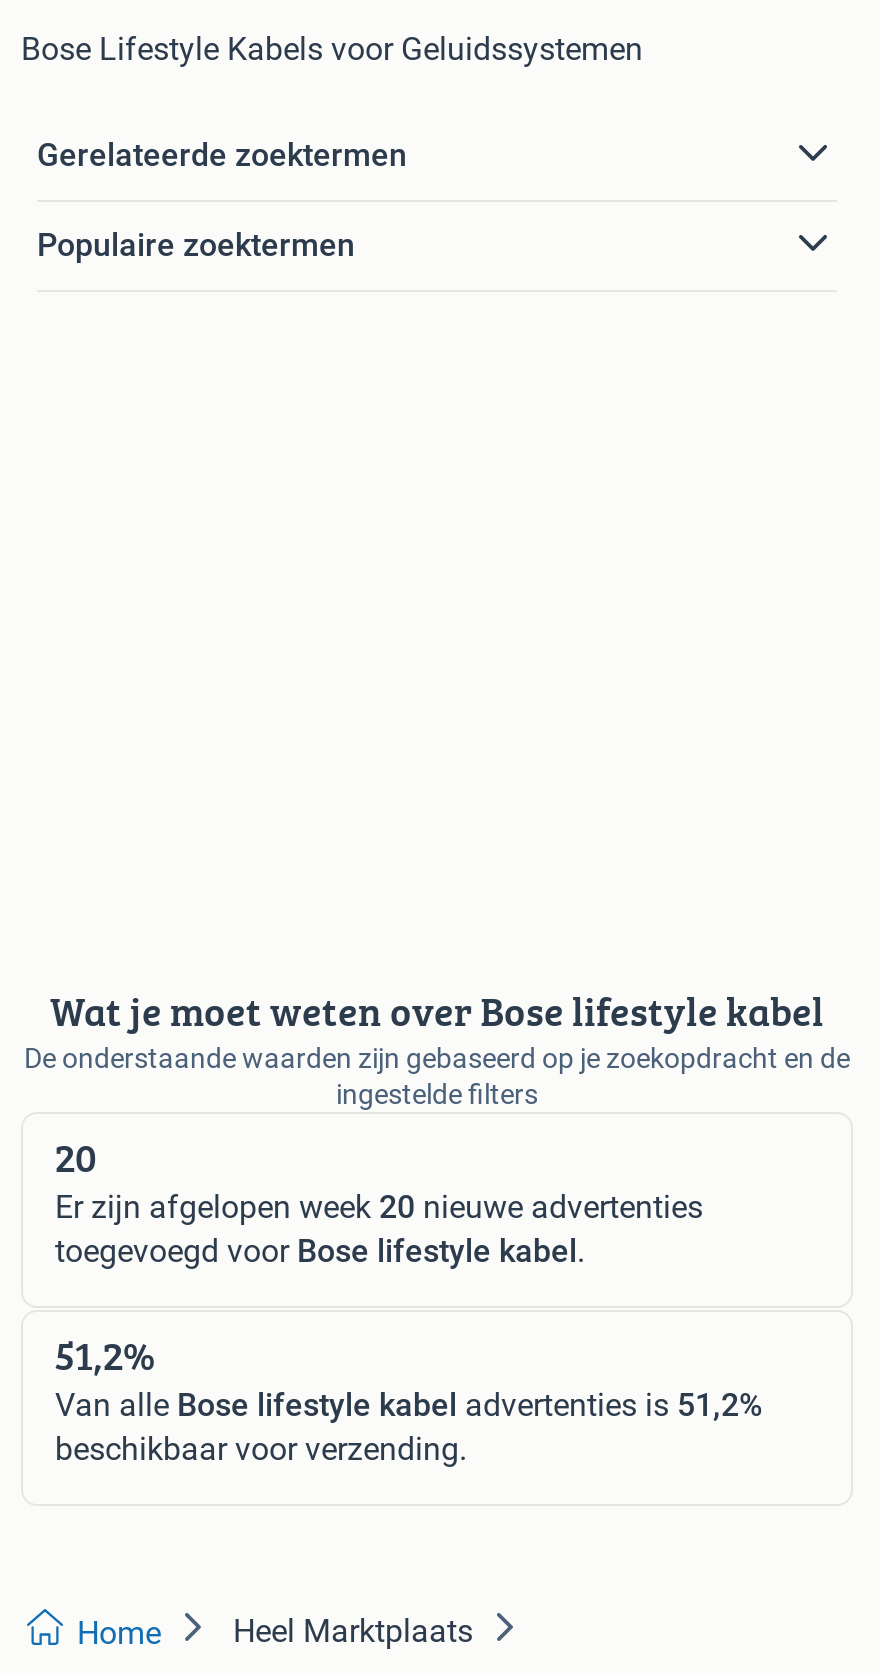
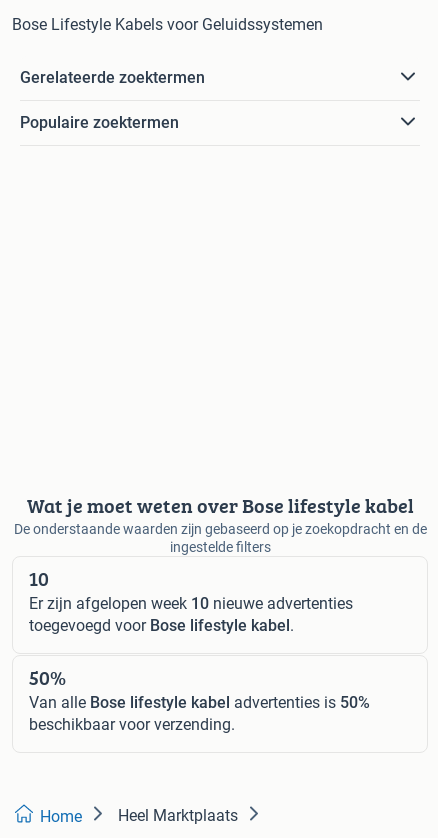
- 20
+ 10

- Er zijn afgelopen week 20 nieuwe advertenties
+ Er zijn afgelopen week 10 nieuwe advertenties

- 51,2%
+ 50%

- Van alle Bose lifestyle kabel advertenties is 51,2%
+ Van alle Bose lifestyle kabel advertenties is 50%
